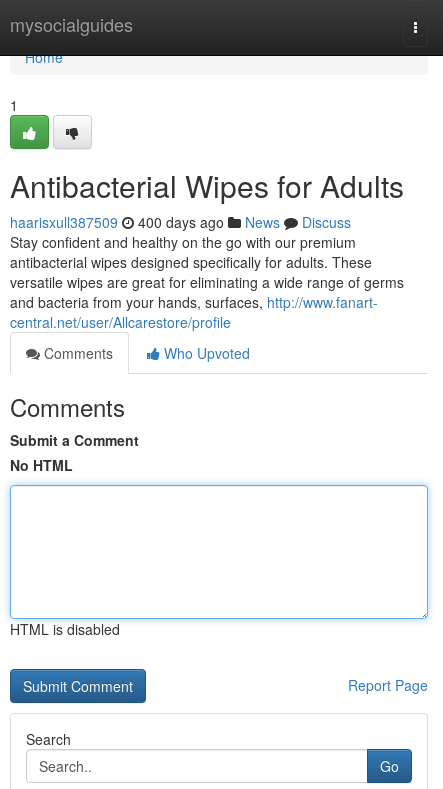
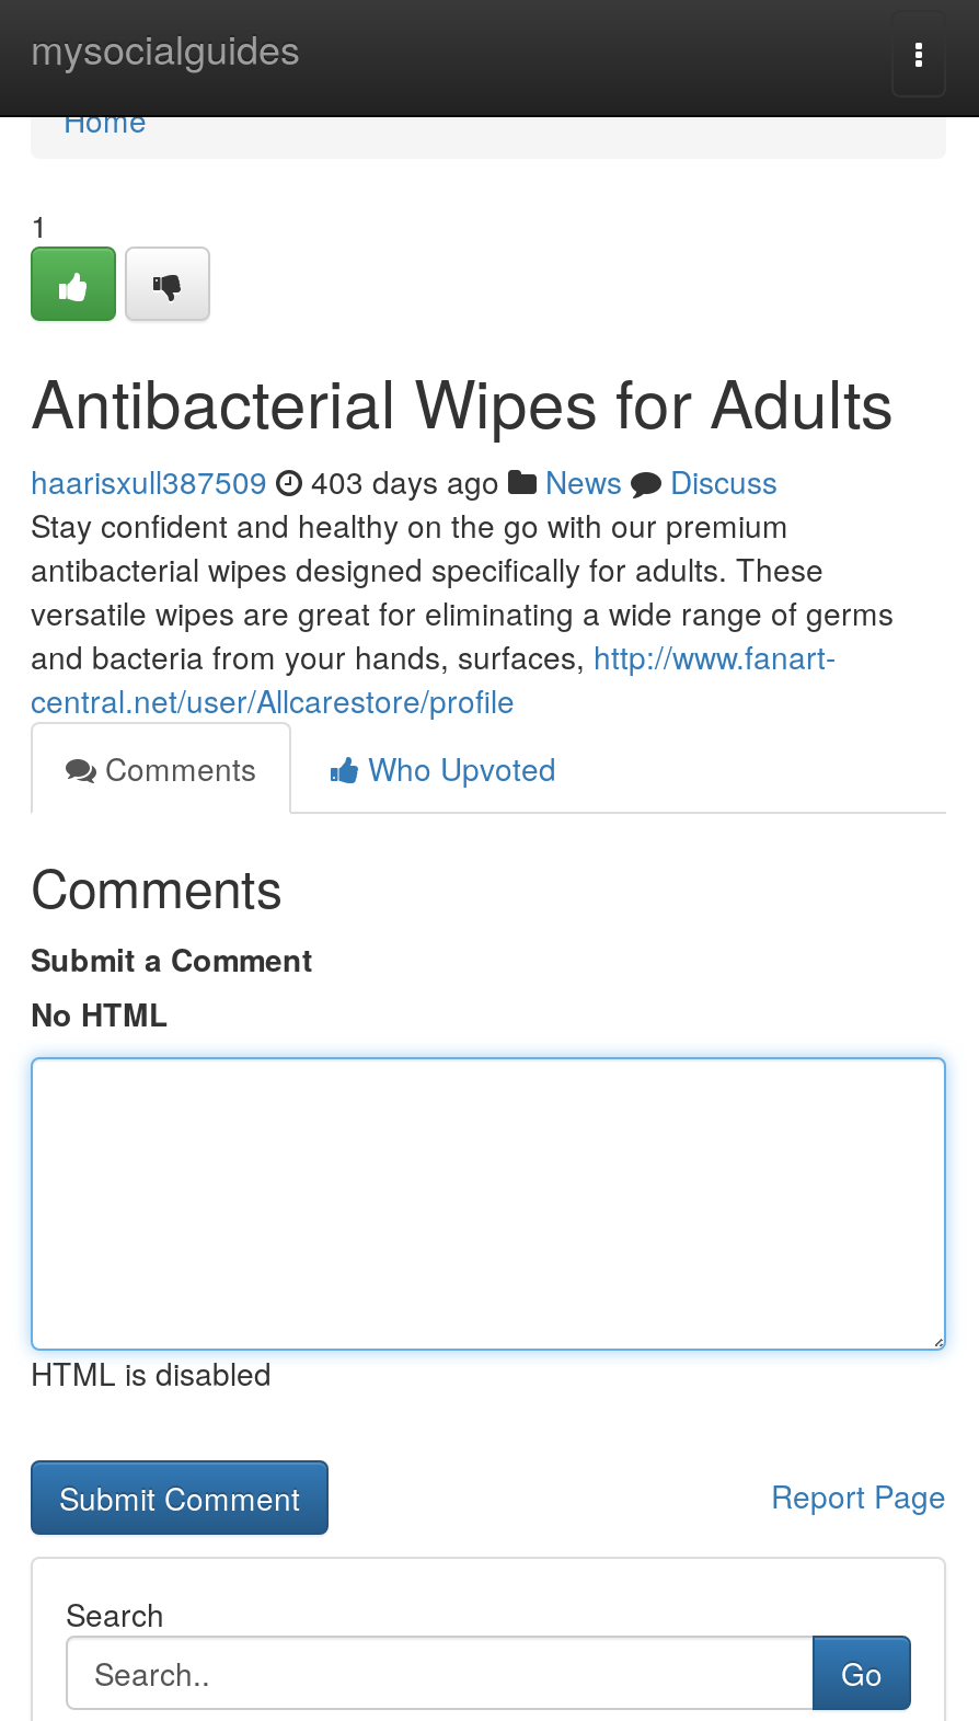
- haarisxull387509 400 days ago News Discuss
+ haarisxull387509 403 days ago News Discuss
